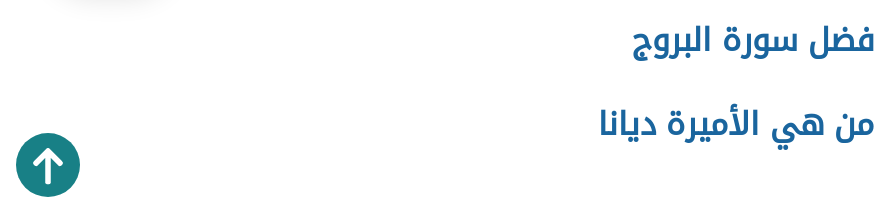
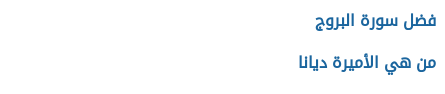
- [image]
